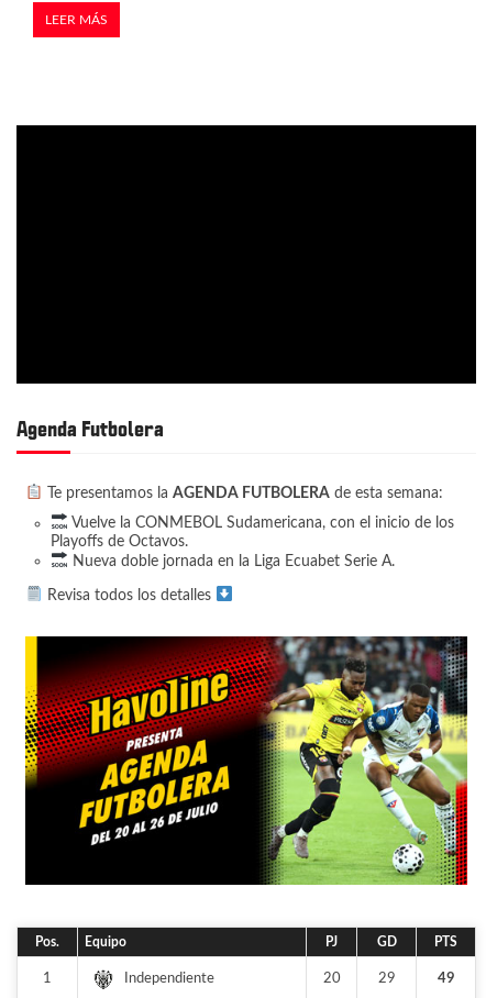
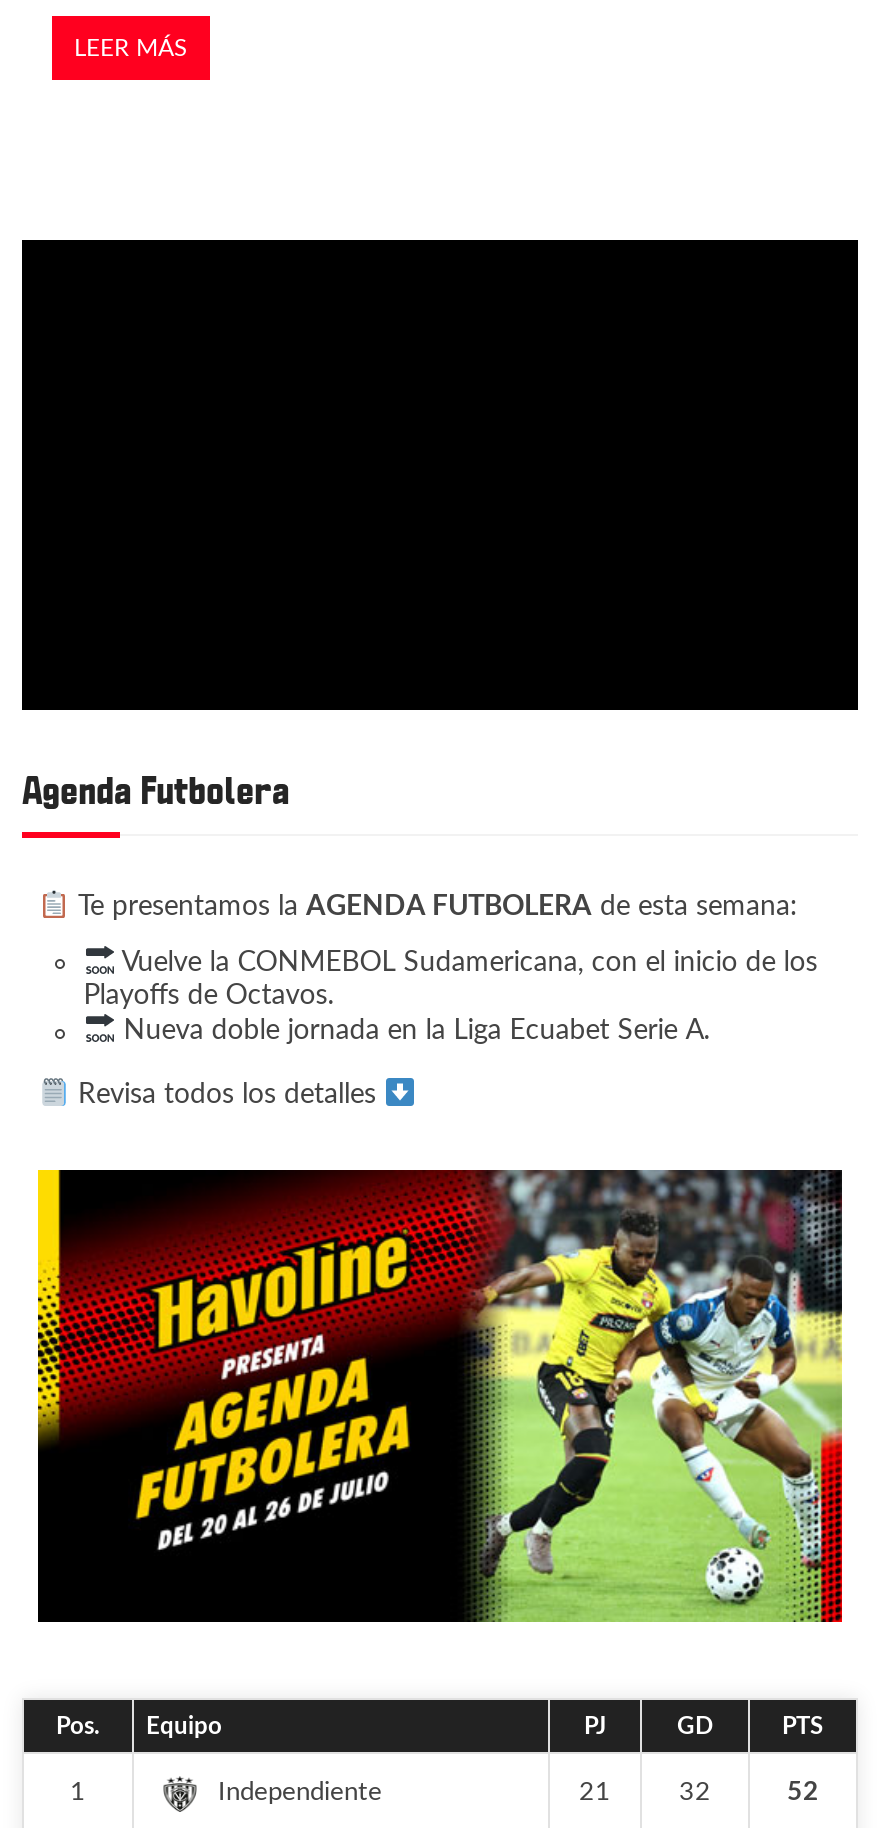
- 20
+ 21

- 29
+ 32

- 49
+ 52
